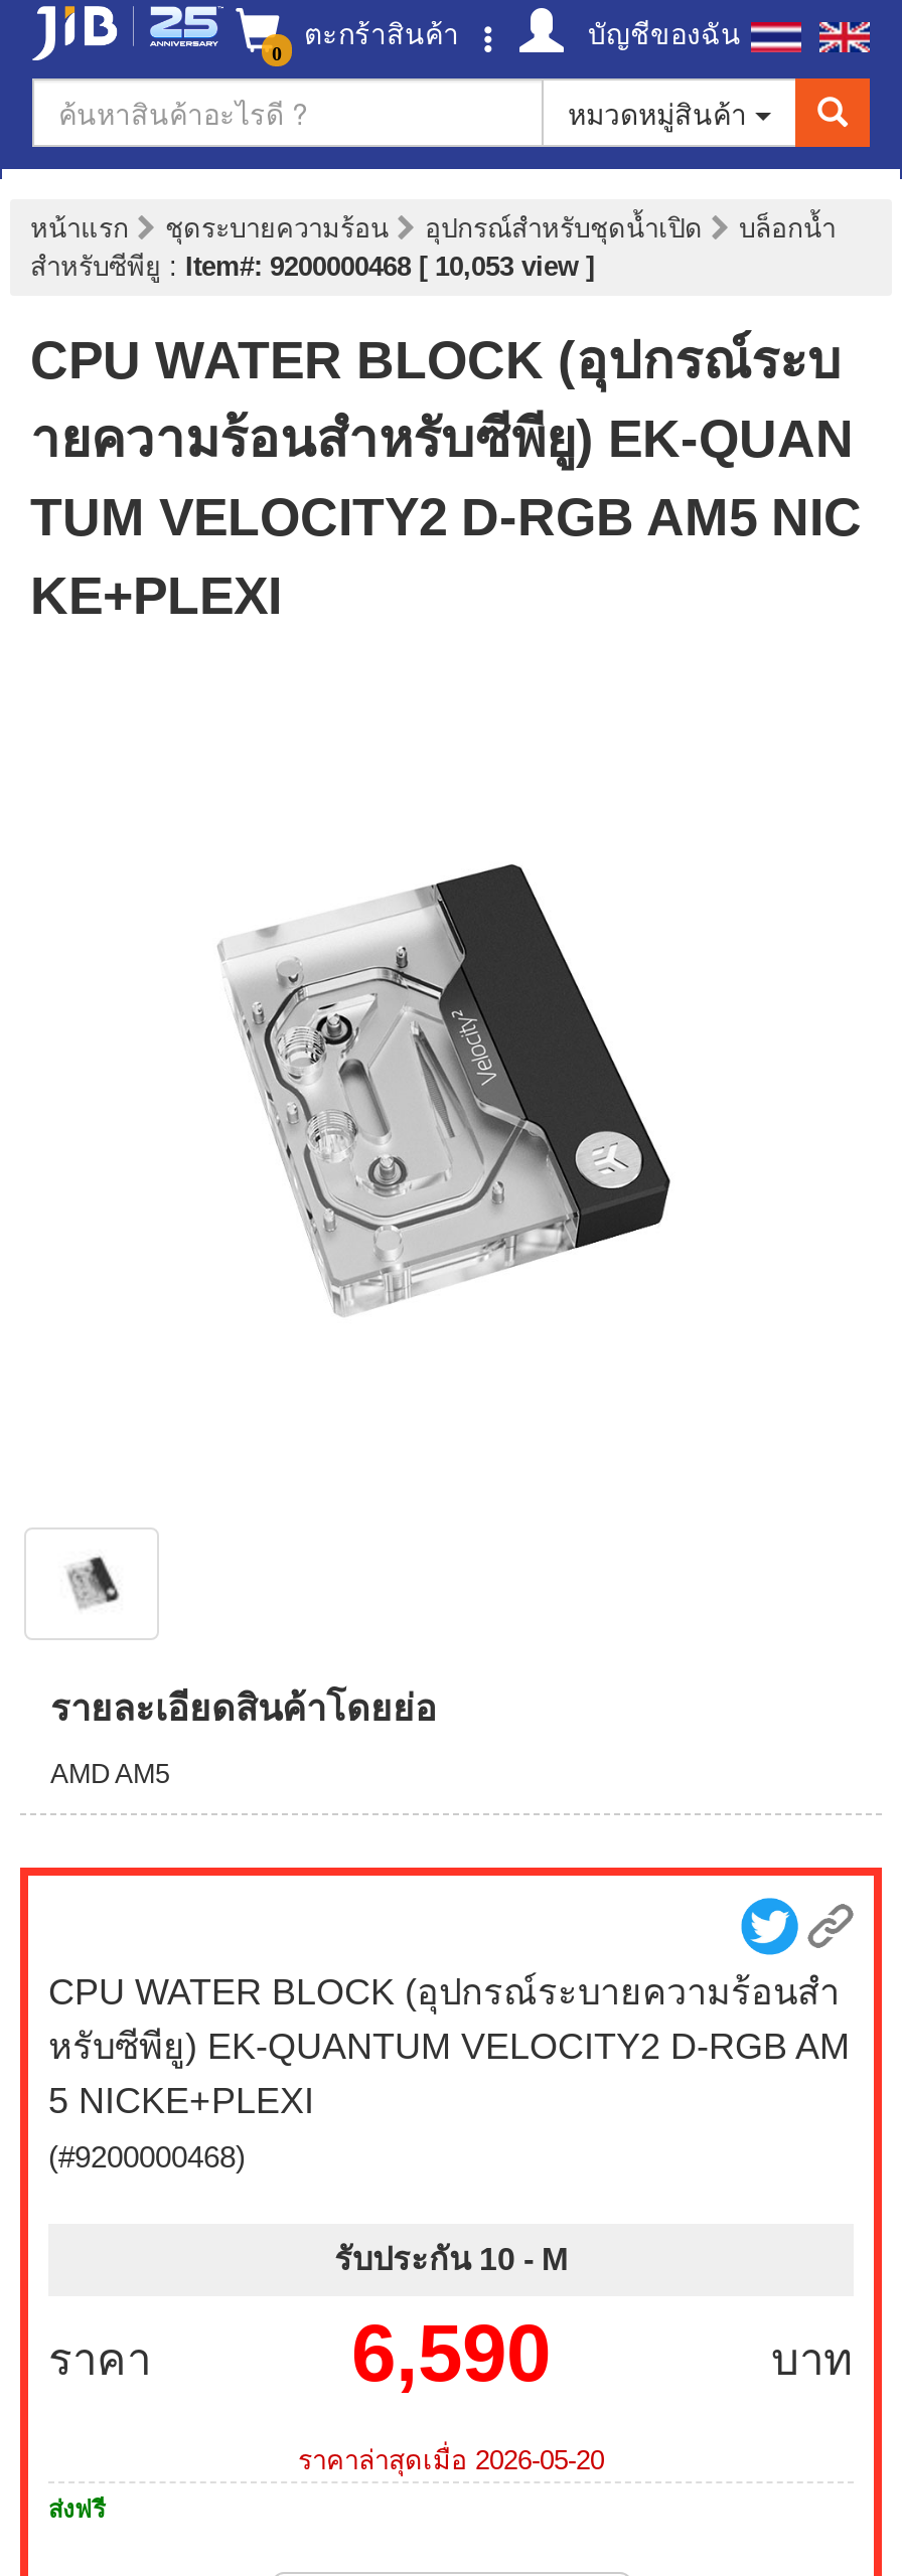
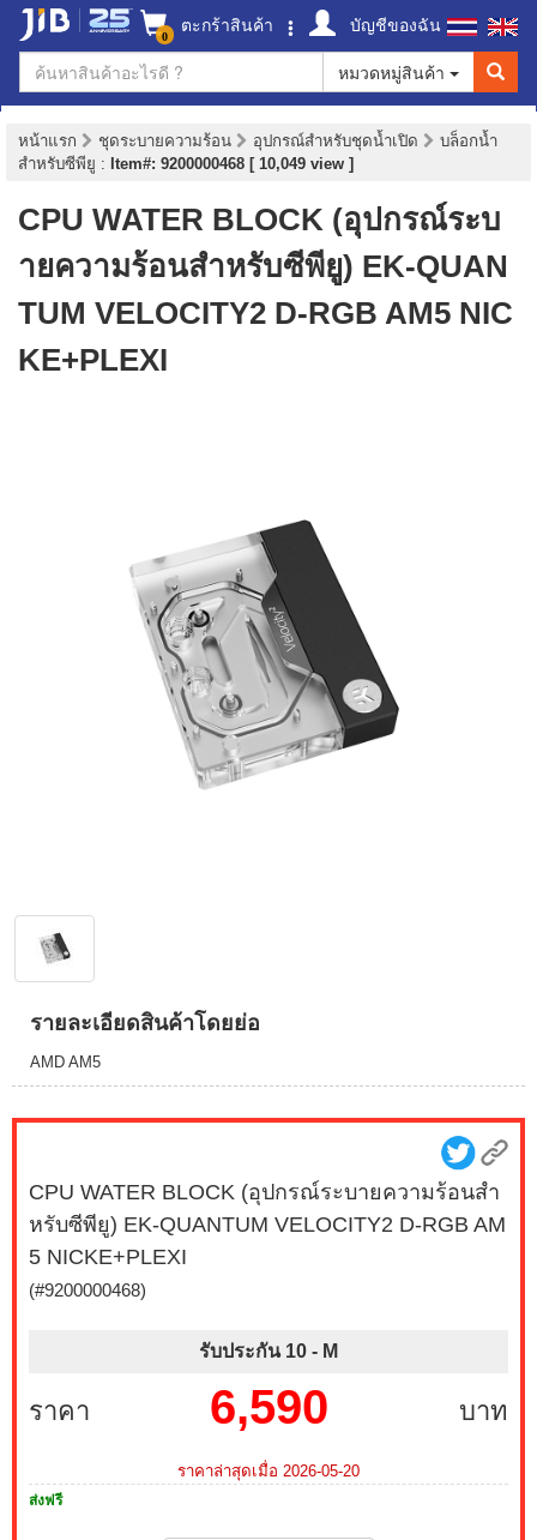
- สำหรับซีพียู: Item#: 9200000468 [ 10,053 view ]
+ สำหรับซีพียู: Item#: 9200000468 [ 10,049 view ]
